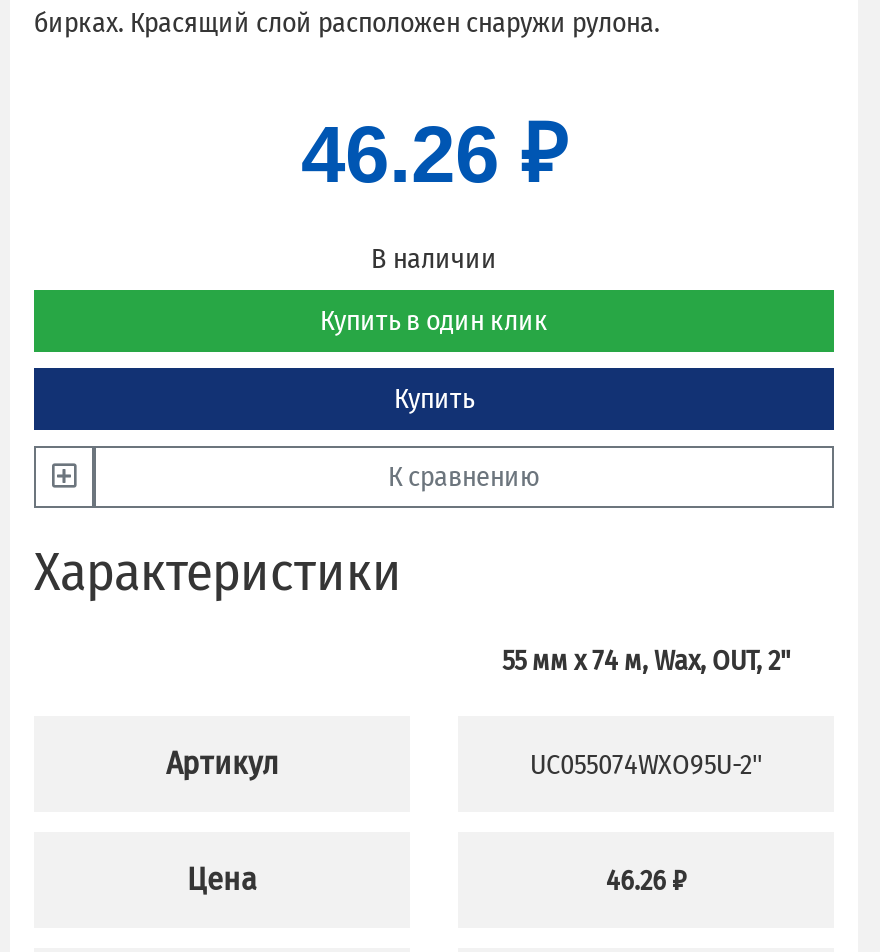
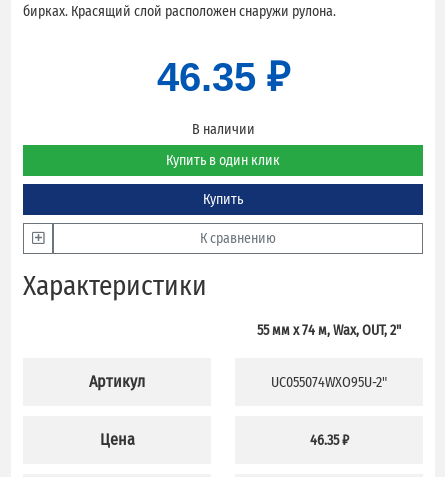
- 46.26 ₽
+ 46.35 ₽

- 46.26 ₽
+ 46.35 ₽
